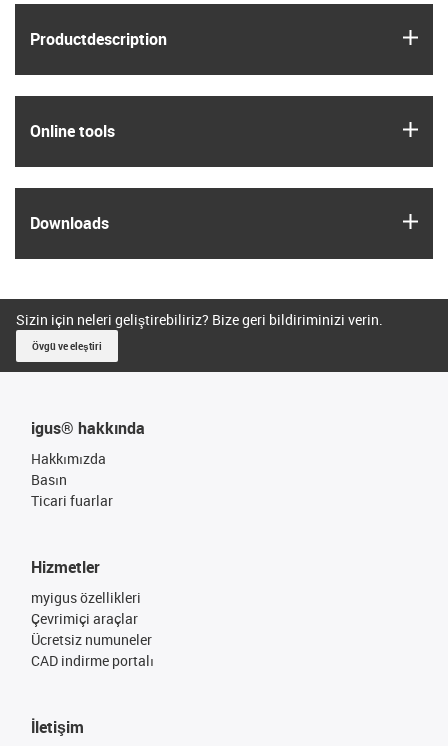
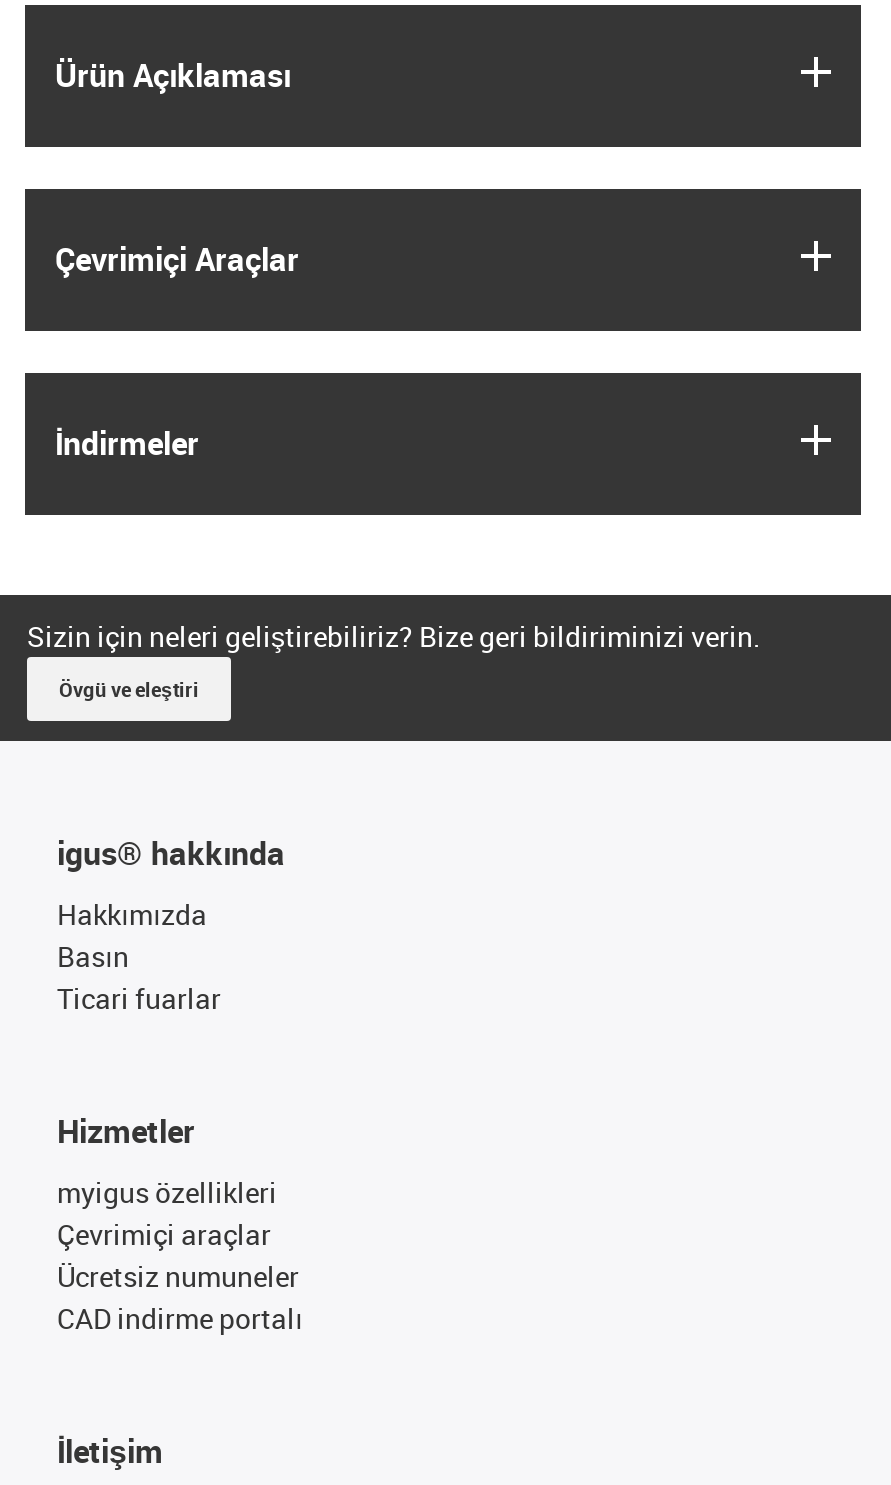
- Productdescription
+ Ürün Açıklaması

- Online tools
+ Çevrimiçi Araçlar

- Downloads
+ İndirmeler
